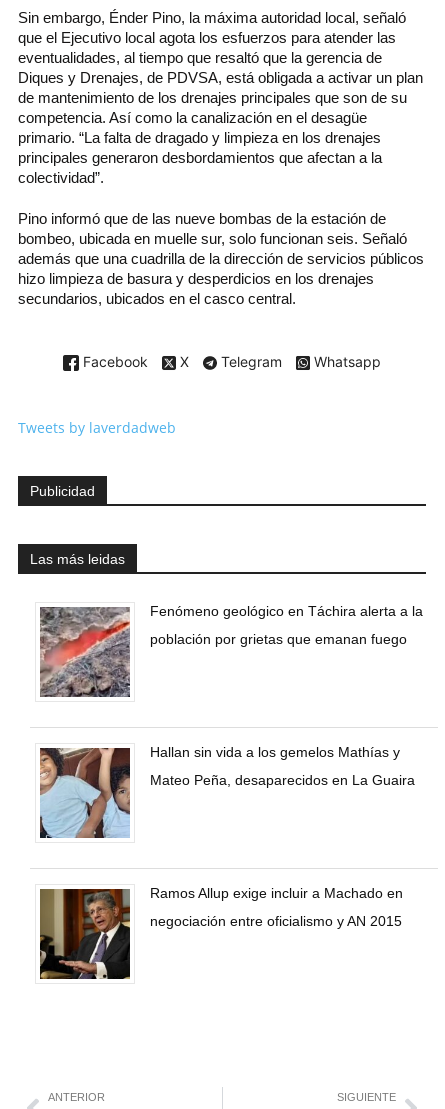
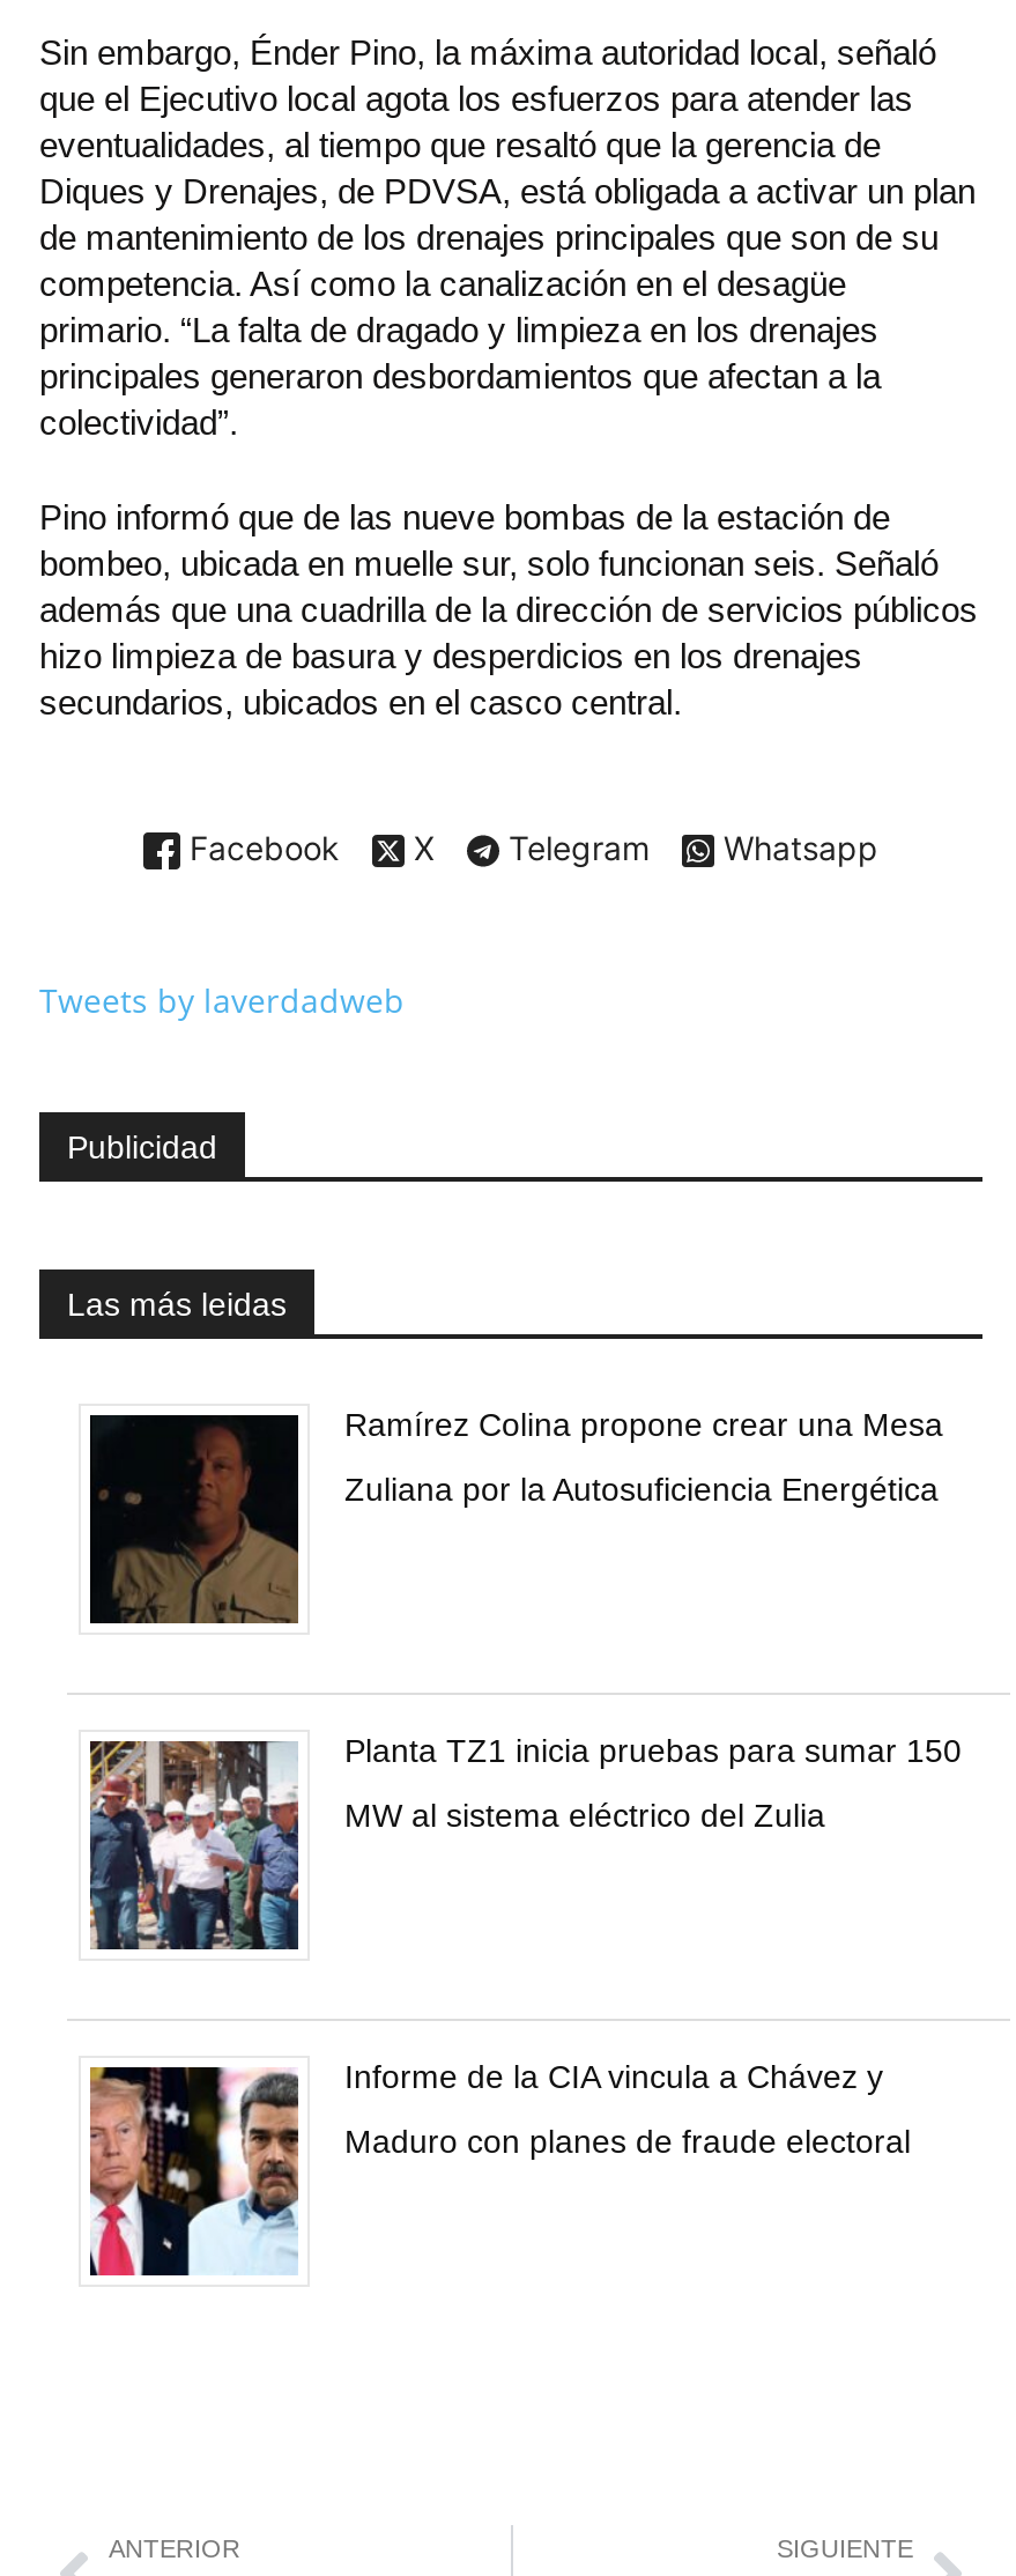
- [image]
- Fenómeno geológico en Táchira alerta a la
+ [image]
+ Ramírez Colina propone crear una Mesa

- población por grietas que emanan fuego
+ Zuliana por la Autosuficiencia Energética

- [image]
- Hallan sin vida a los gemelos Mathías y
+ [image]
+ Planta TZ1 inicia pruebas para sumar 150

- Mateo Peña, desaparecidos en La Guaira
+ MW al sistema eléctrico del Zulia

- [image]
- Ramos Allup exige incluir a Machado en
+ [image]
+ Informe de la CIA vincula a Chávez y

- negociación entre oficialismo y AN 2015
+ Maduro con planes de fraude electoral
